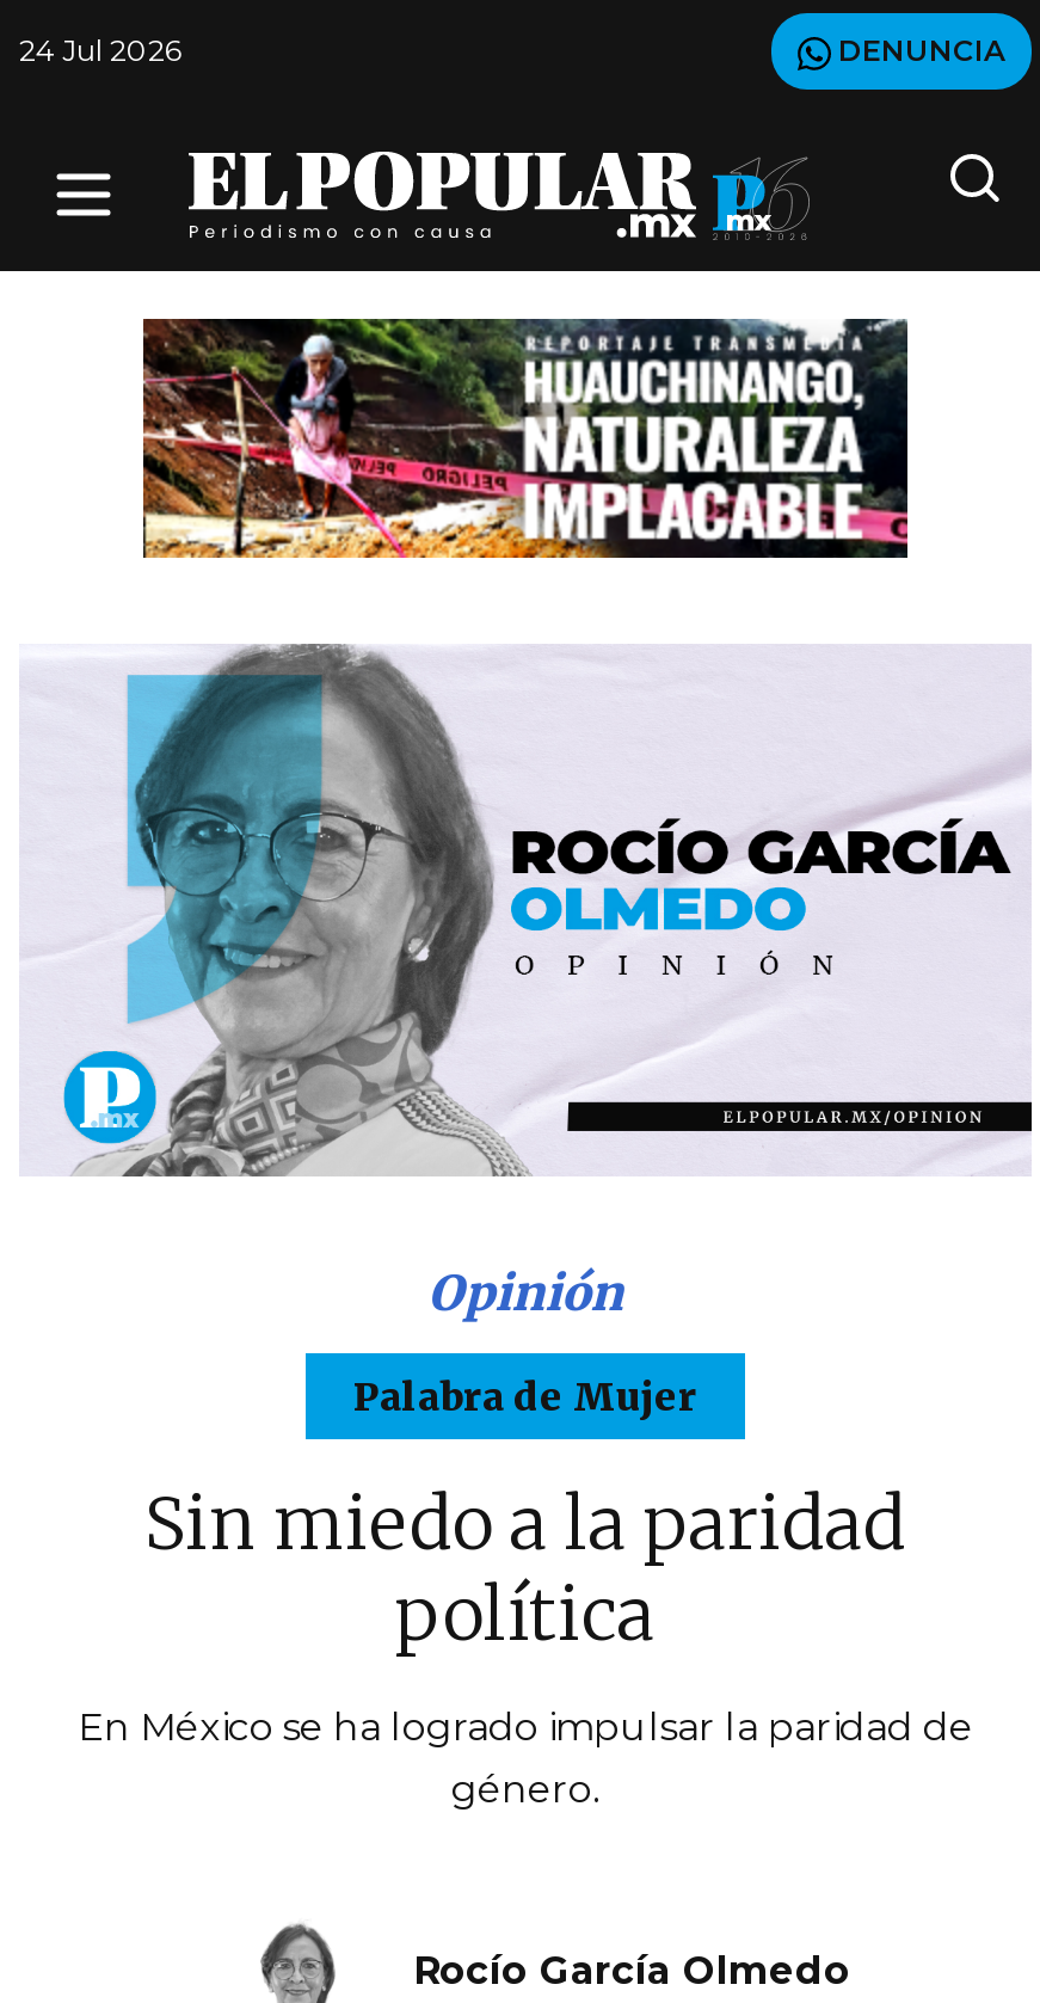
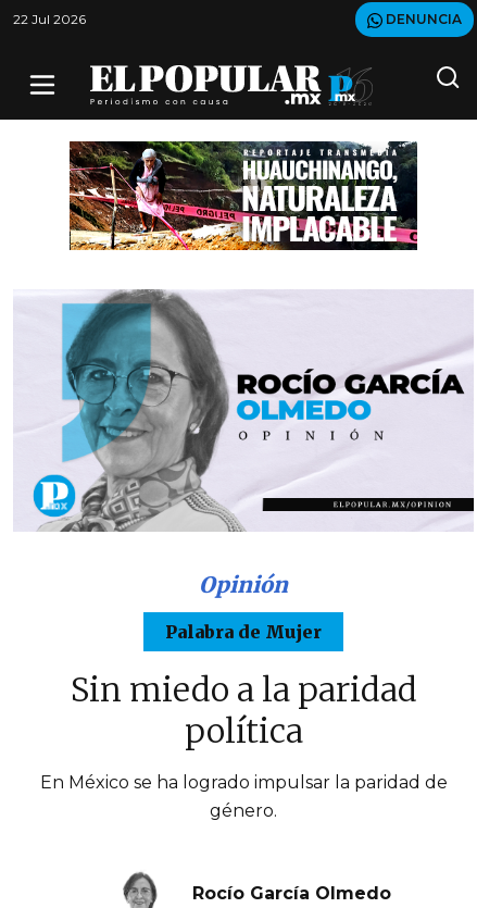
- 24 Jul 2026
+ 22 Jul 2026
